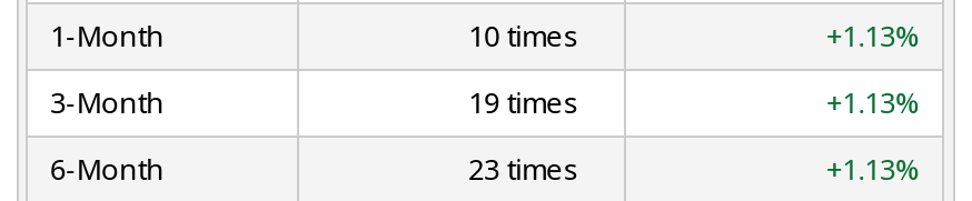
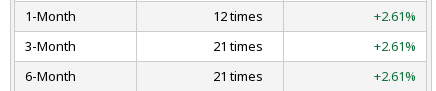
- 10 times
+ 12 times

- +1.13%
+ +2.61%

- 19 times
+ 21 times

- +1.13%
+ +2.61%

- 23 times
+ 21 times

- +1.13%
+ +2.61%
